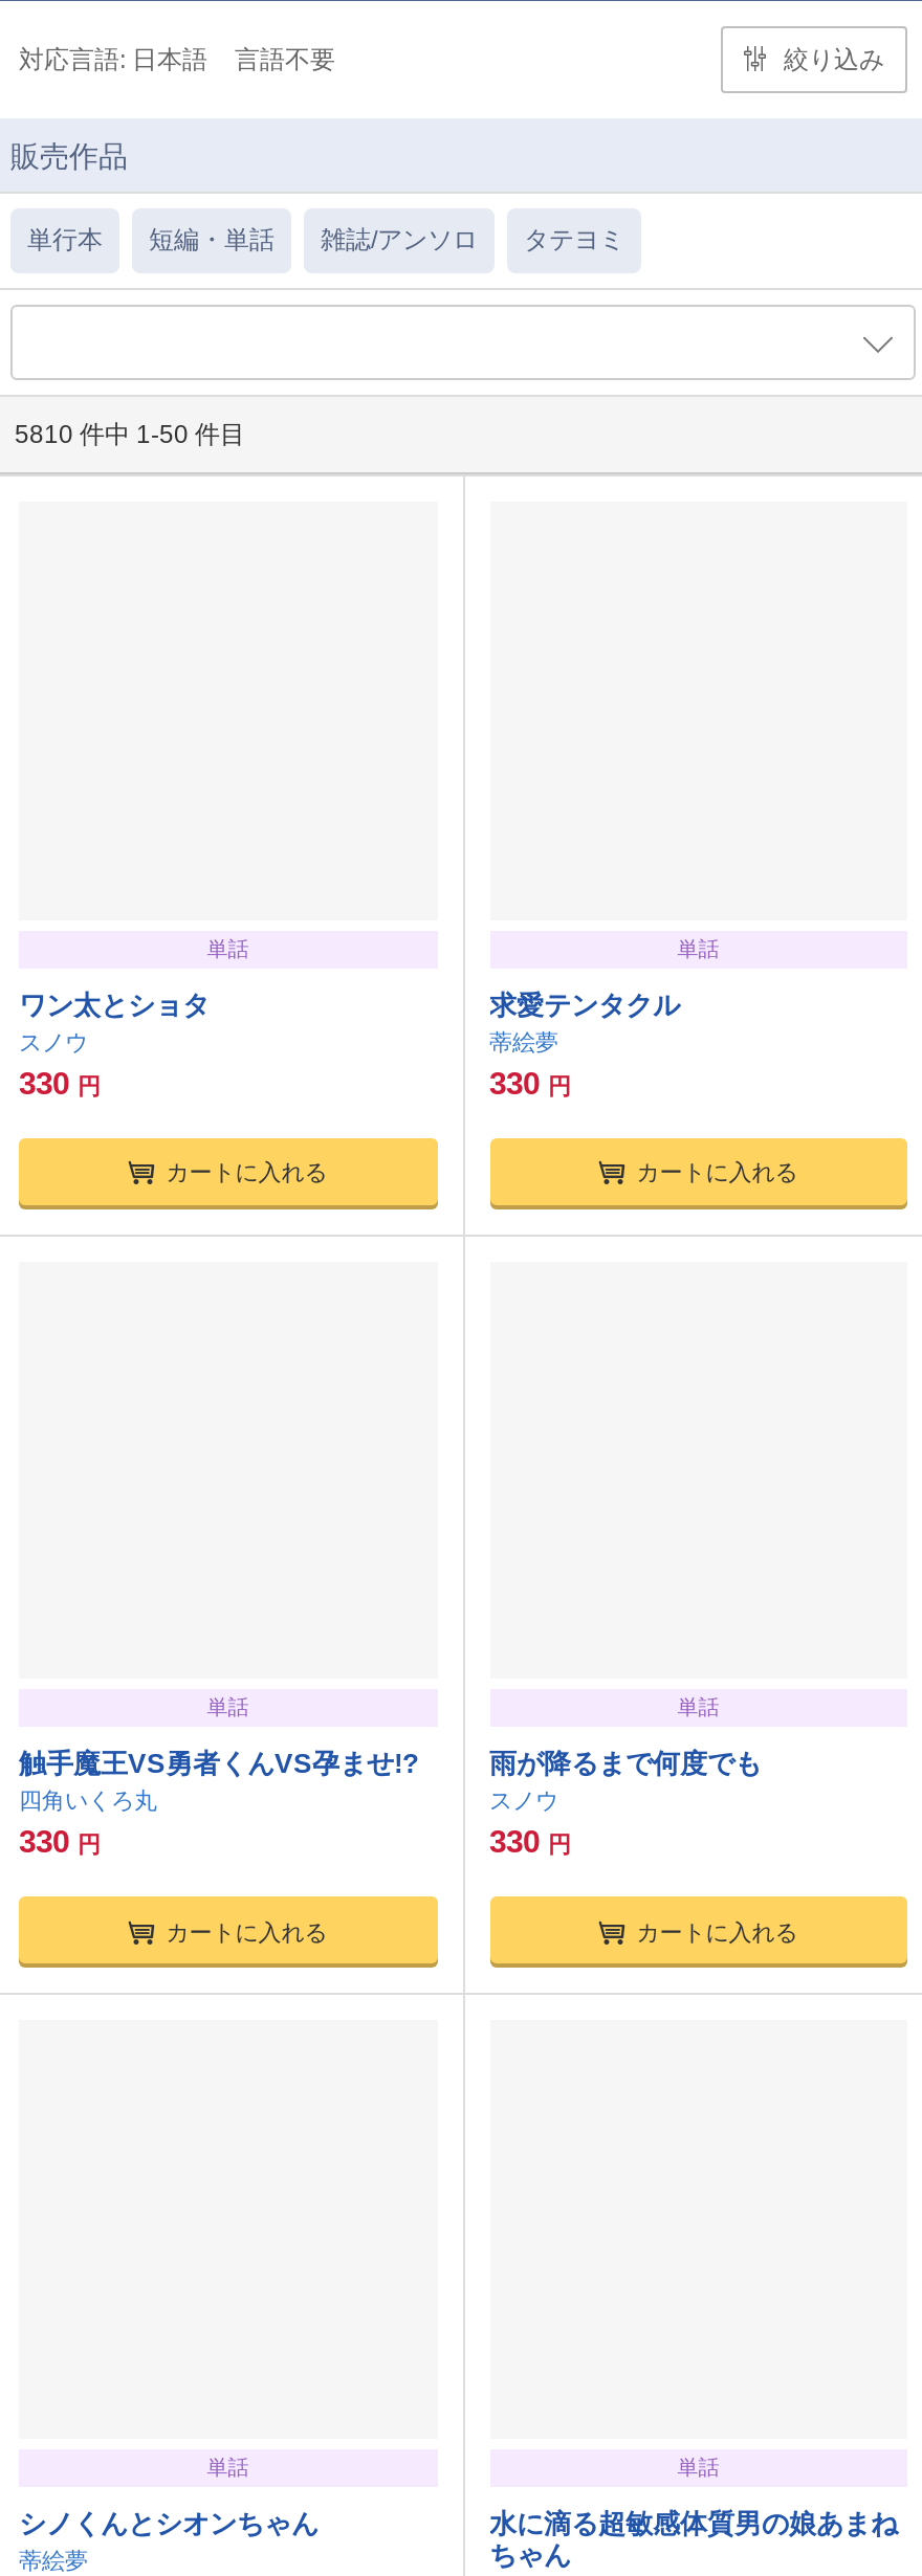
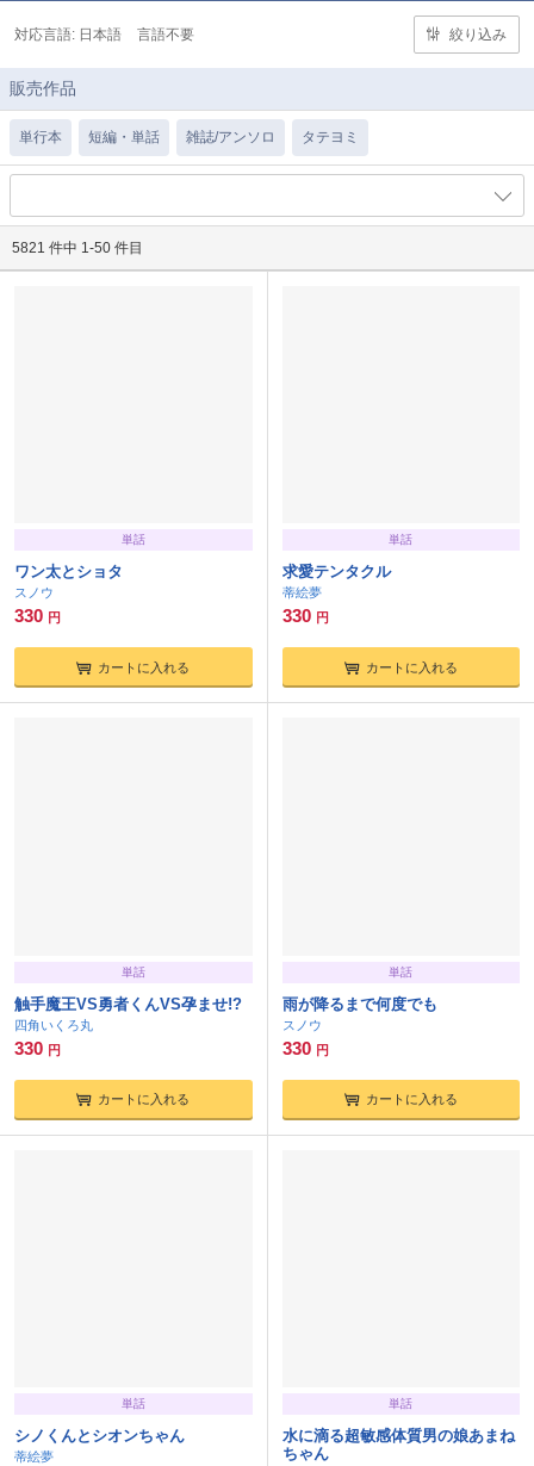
- 5810 件中 1-50 件目
+ 5821 件中 1-50 件目
